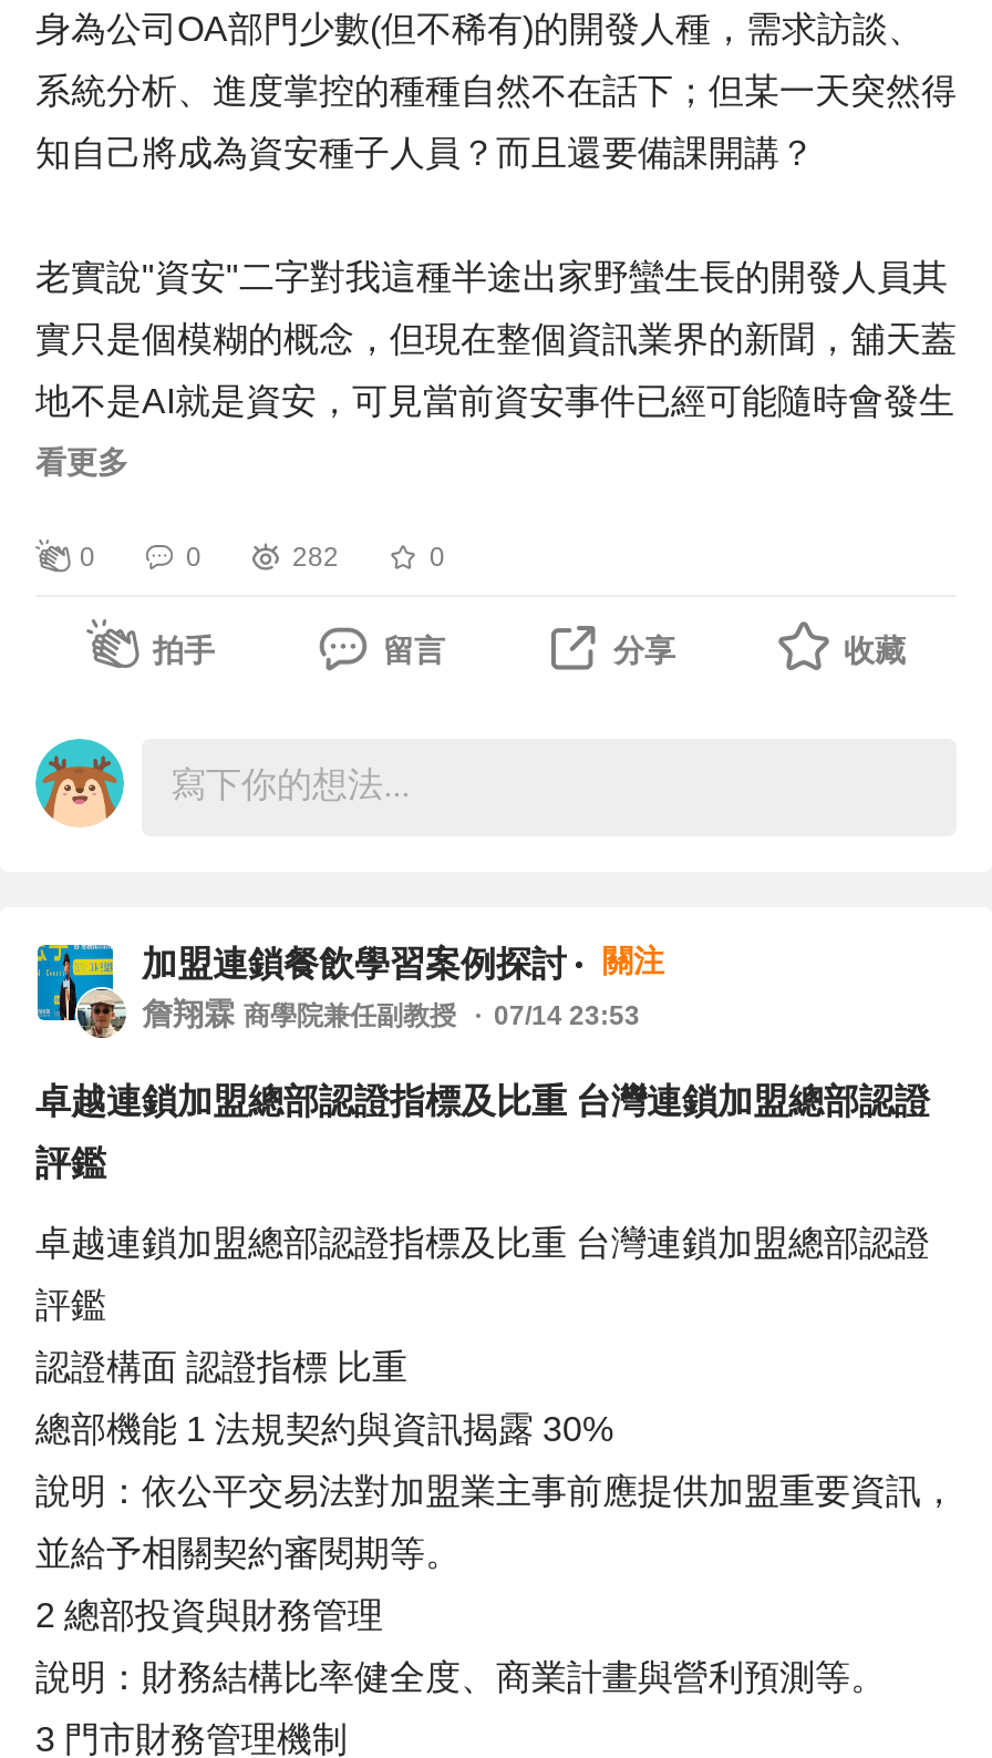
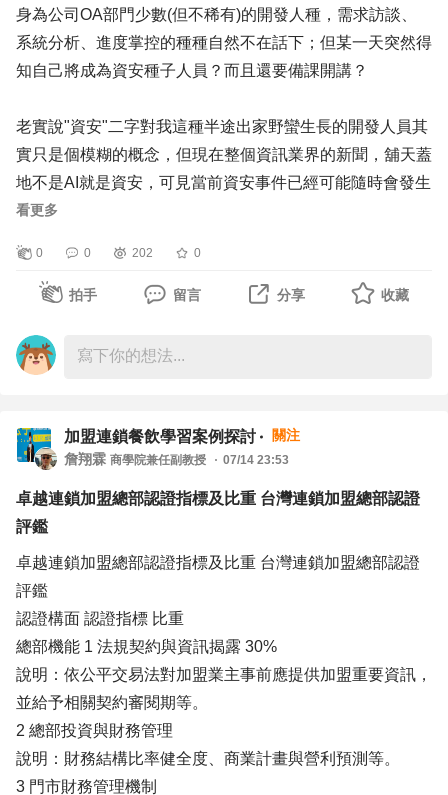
- 282
+ 202
